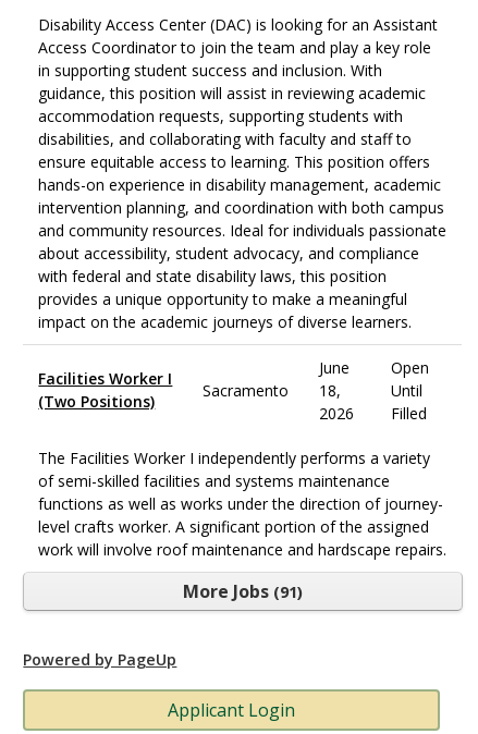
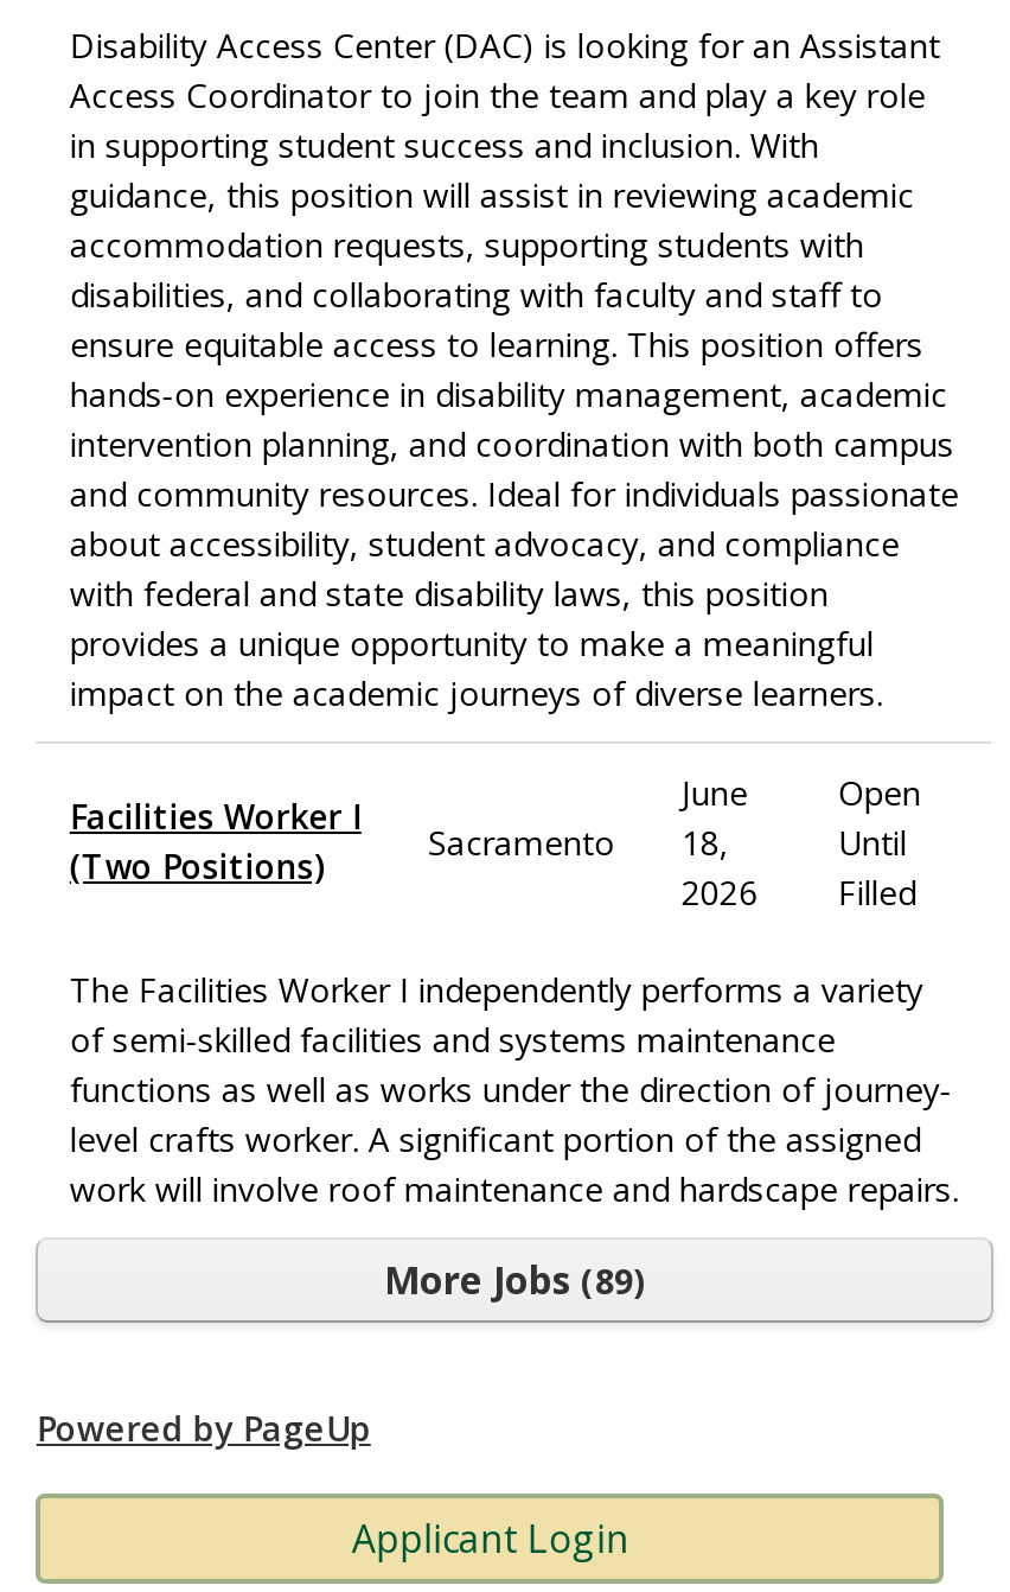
- More Jobs 91
+ More Jobs 89
